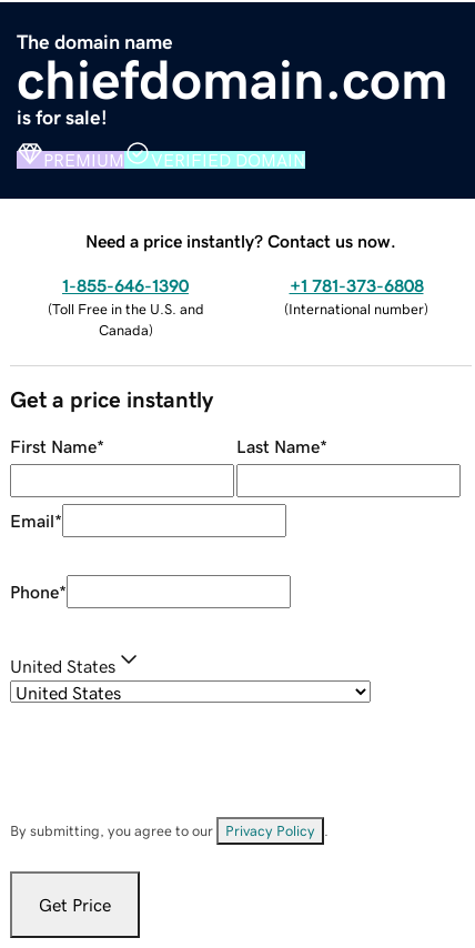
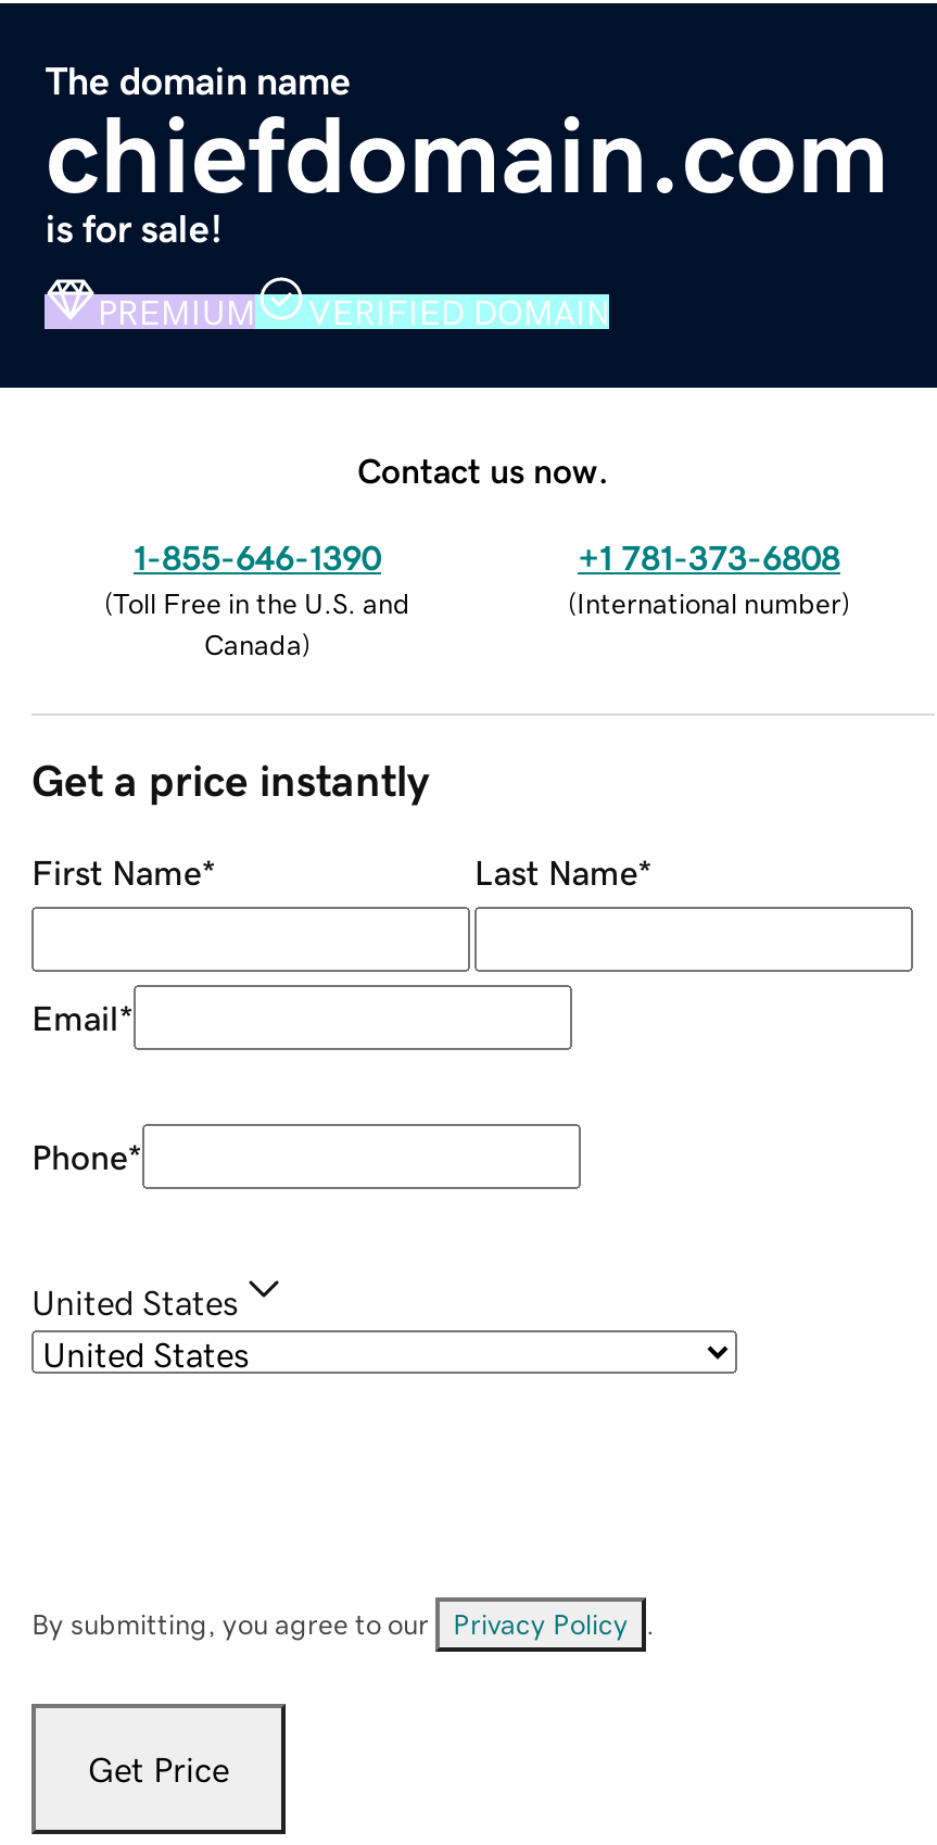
- Need a price instantly? Contact us now.
+ Contact us now.
